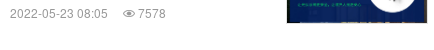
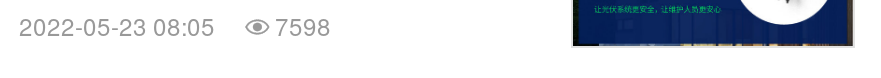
- 2022-05-23 08:05 7578
+ 2022-05-23 08:05 7598
